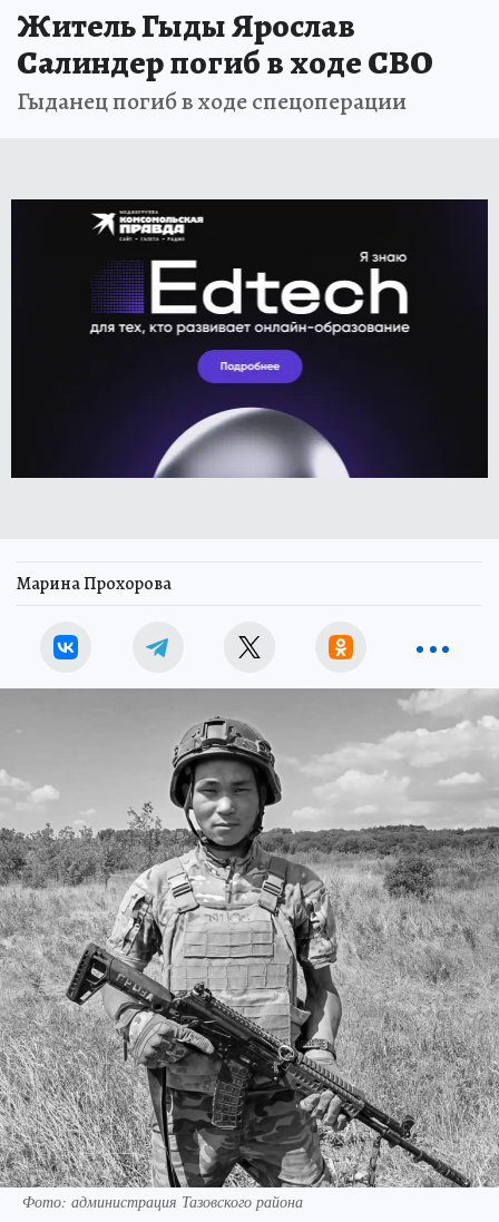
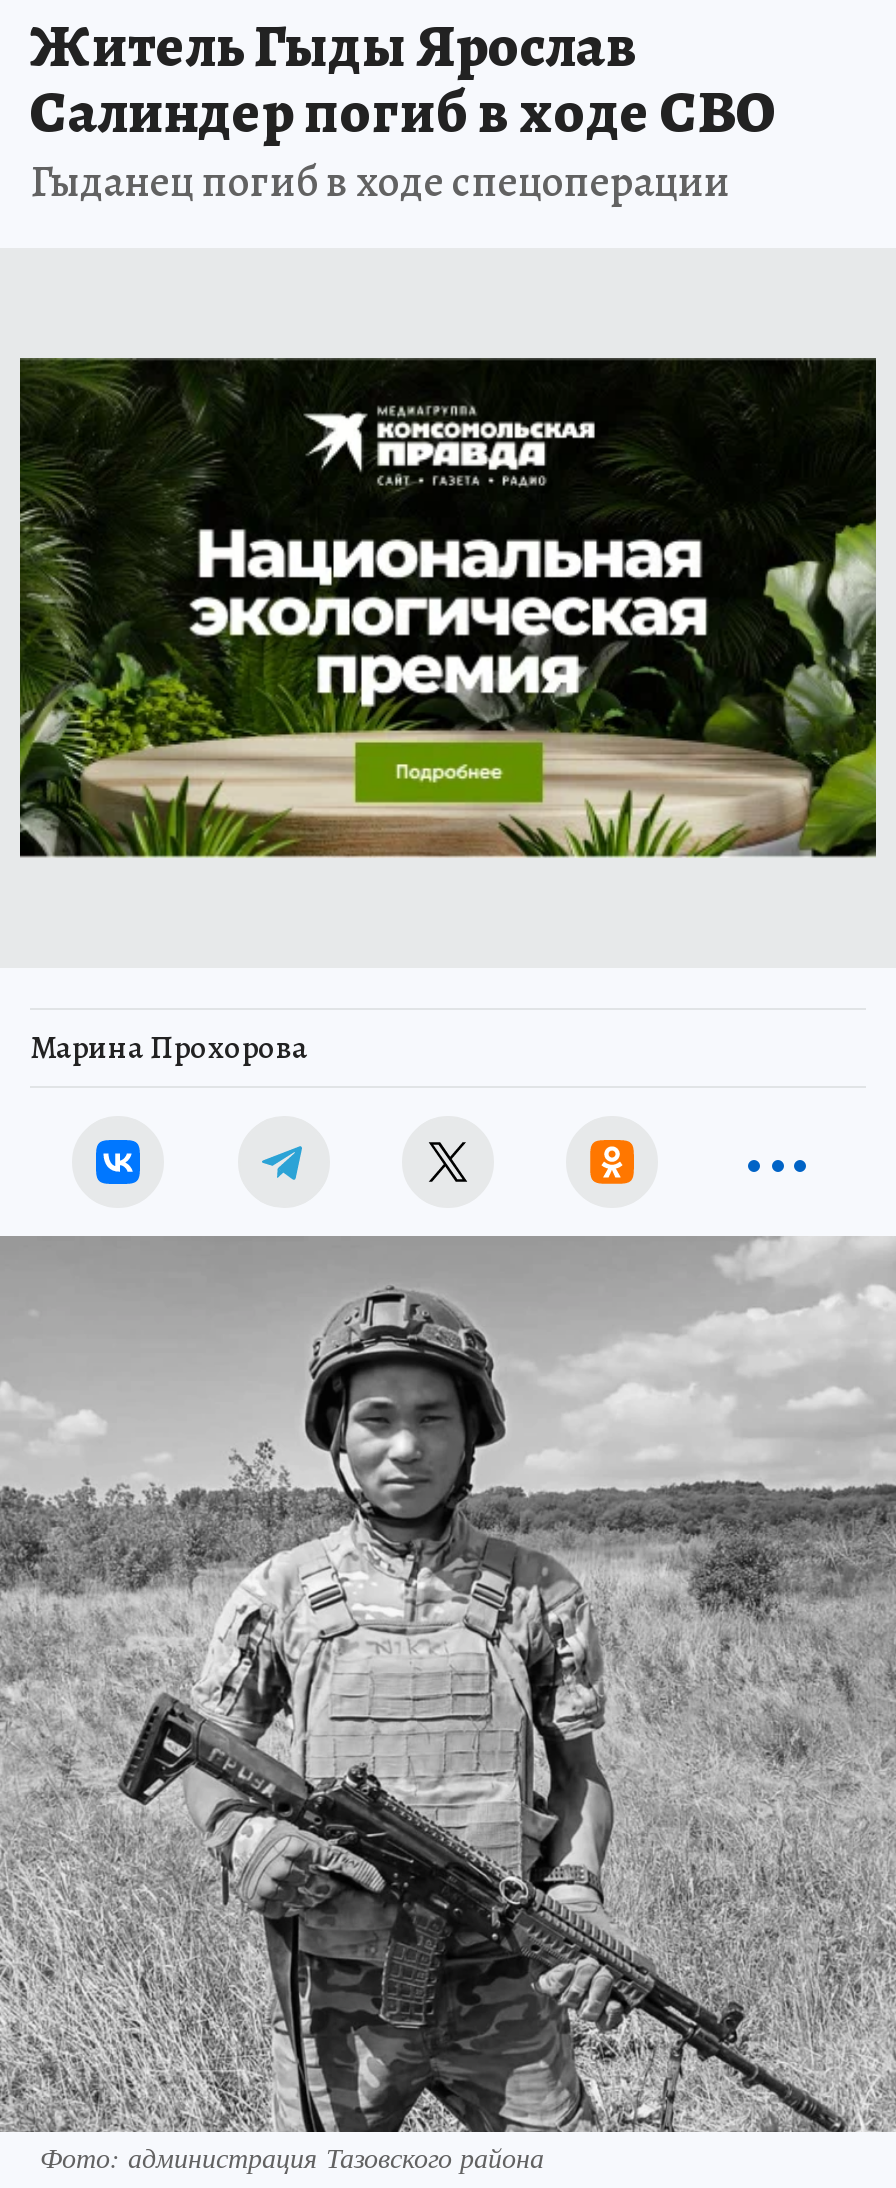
- [image]
+ [image]
